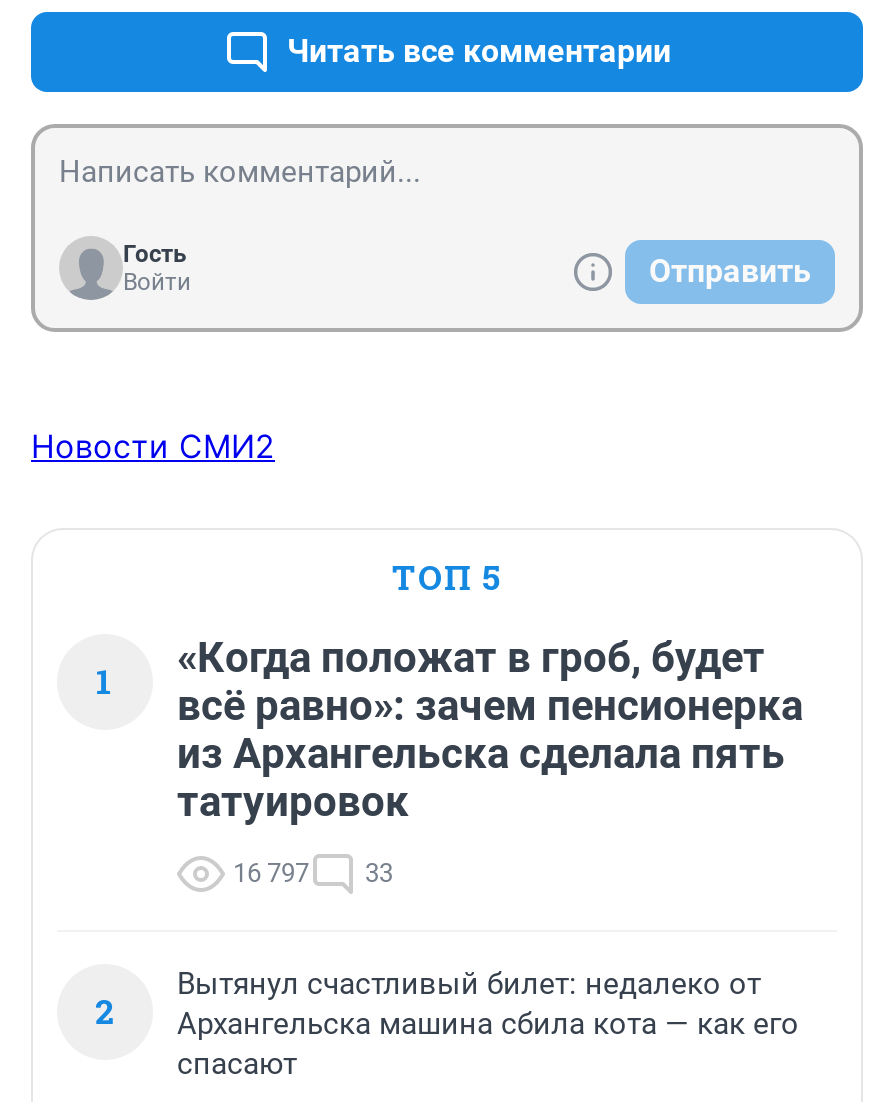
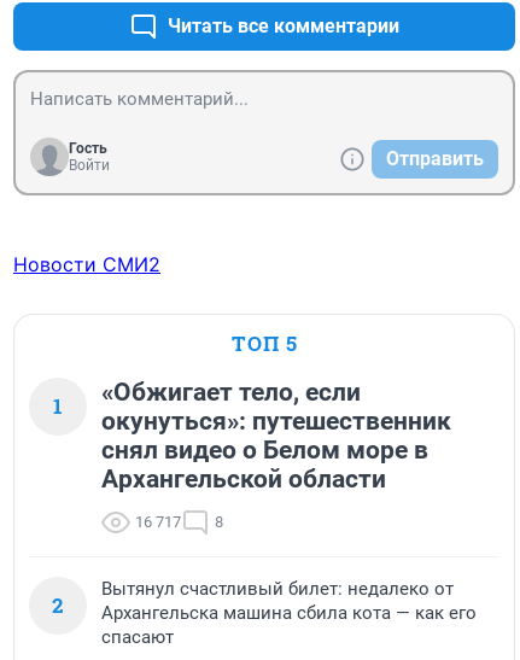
- «Когда положат в гроб, будет
- всё равно»: зачем пенсионерка
- из Архангельска сделала пять
- татуировок
+ «Обжигает тело, если
+ окунуться»: путешественник
+ снял видео о Белом море в
+ Архангельской области

- 16 797
- 33
+ 16 717
+ 8
